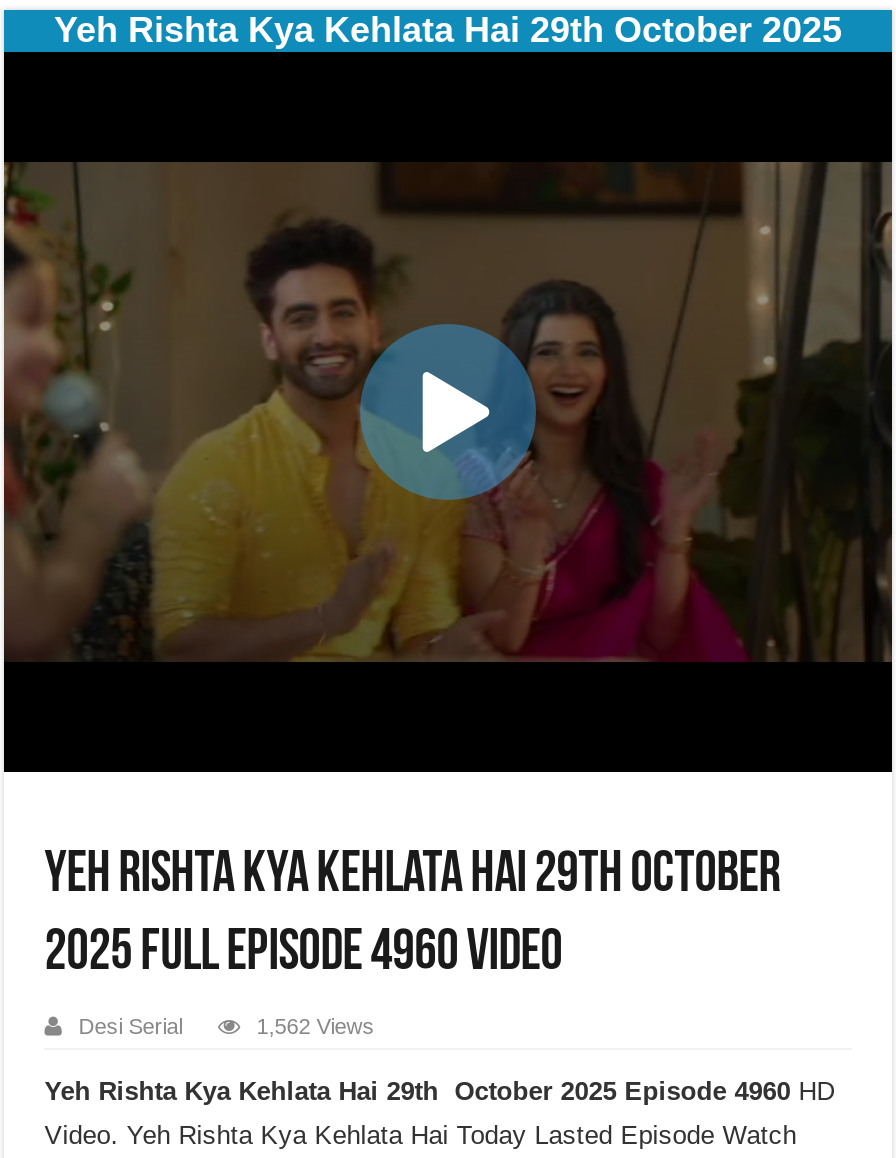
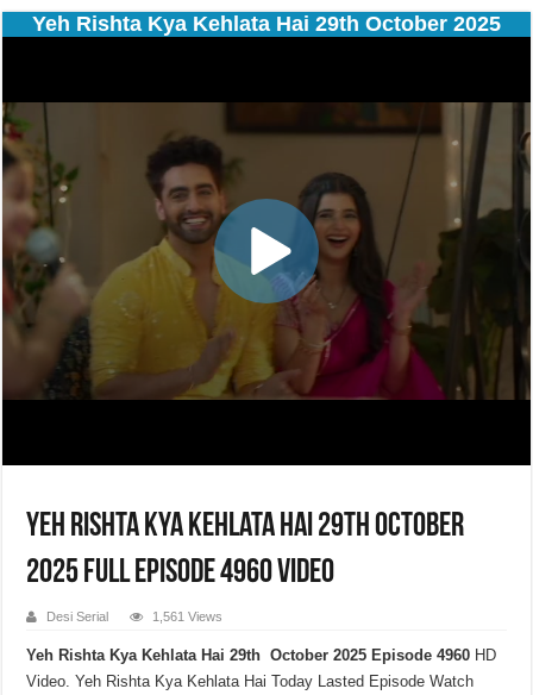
- 1,562 Views
+ 1,561 Views
